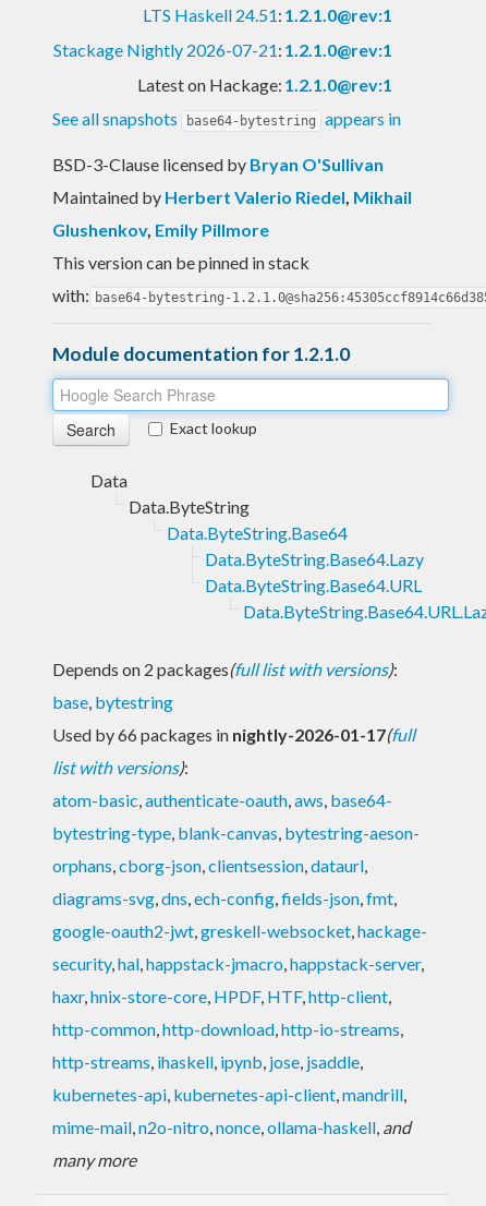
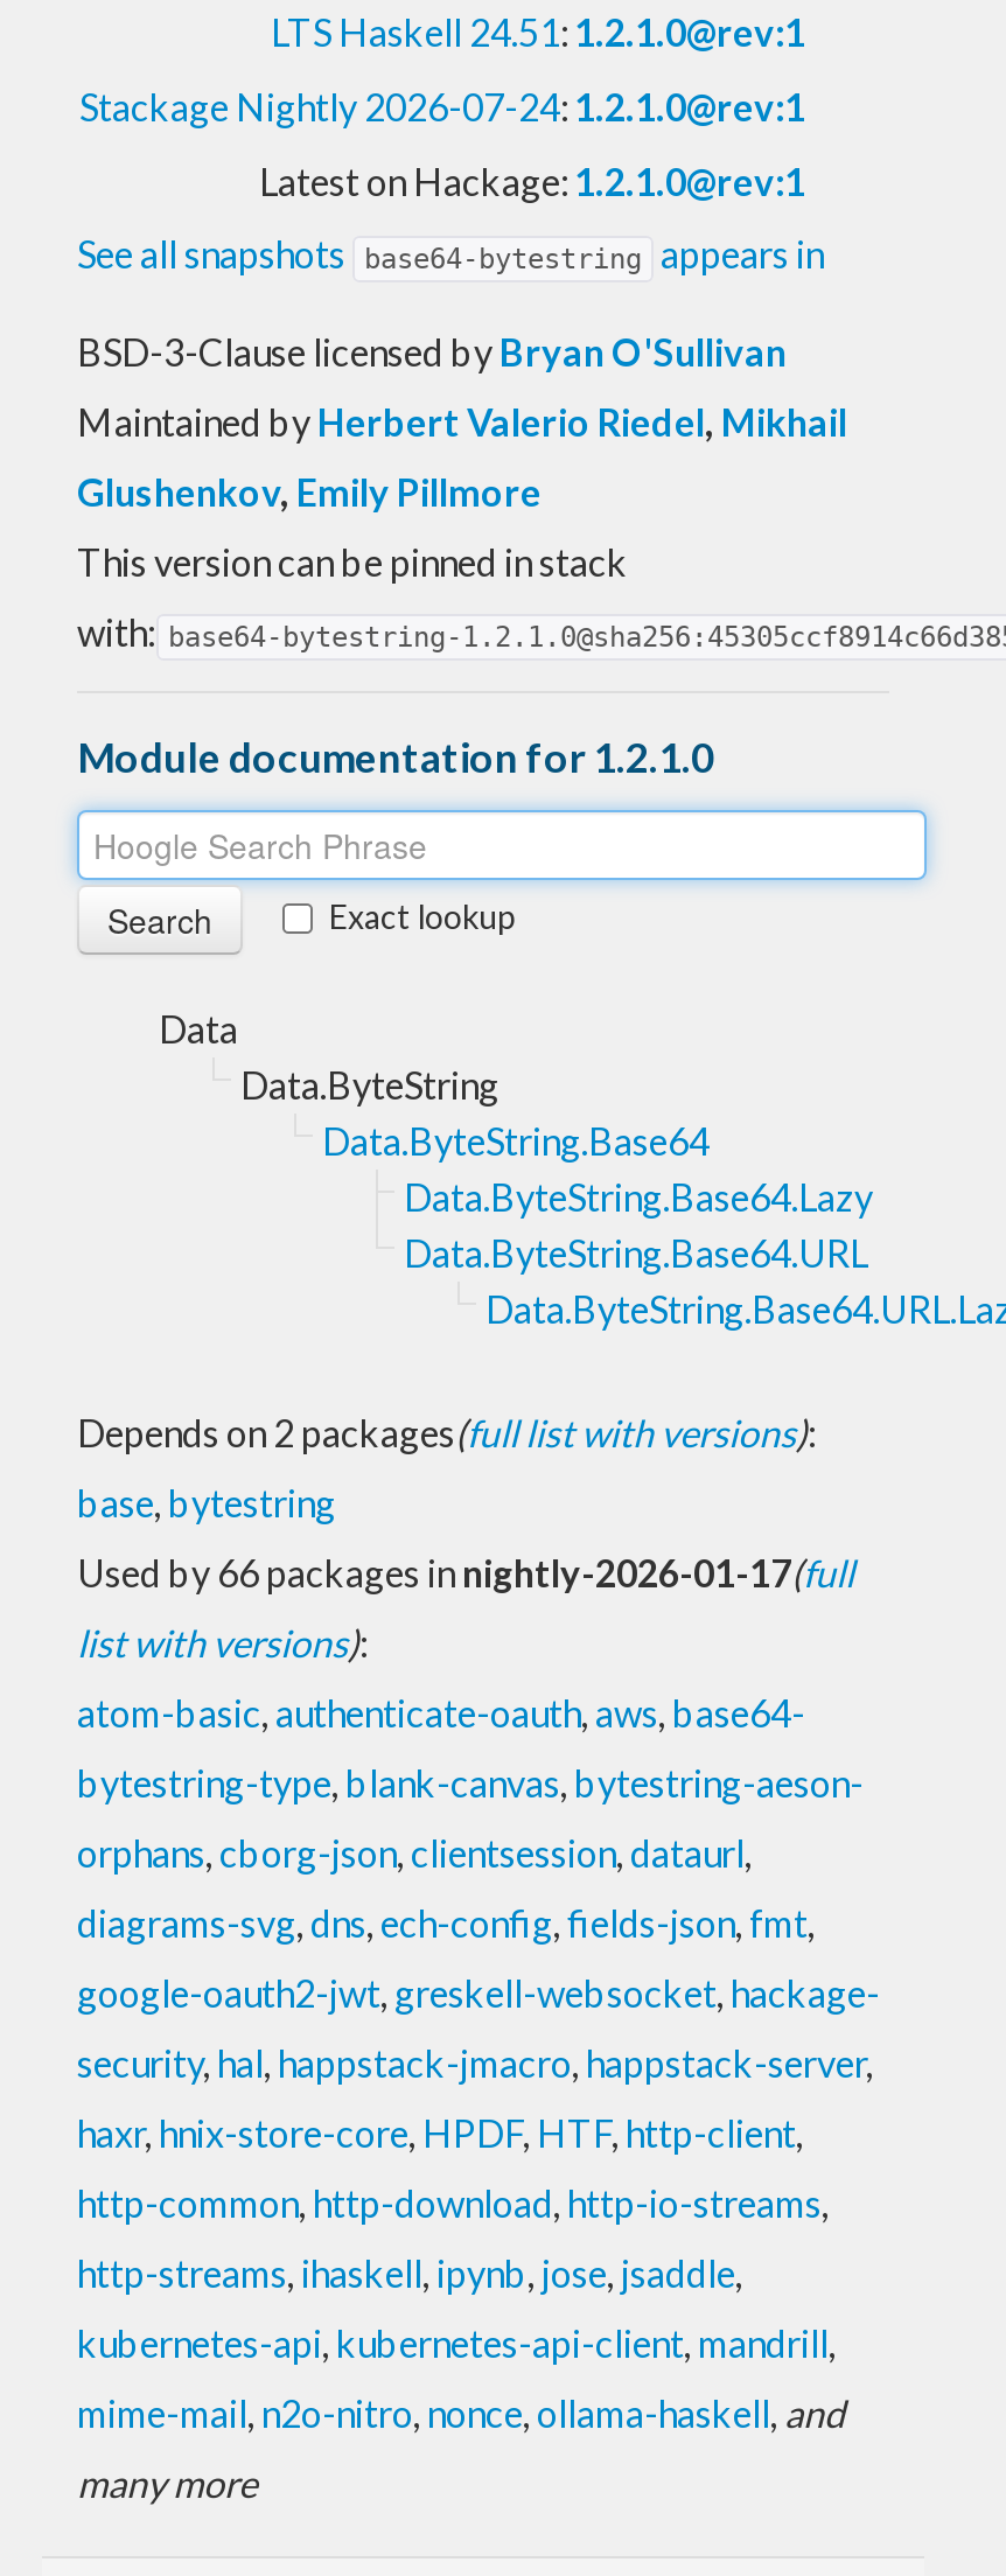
- Stackage Nightly 2026-07-21: 1.2.1.0@rev:1
+ Stackage Nightly 2026-07-24: 1.2.1.0@rev:1
